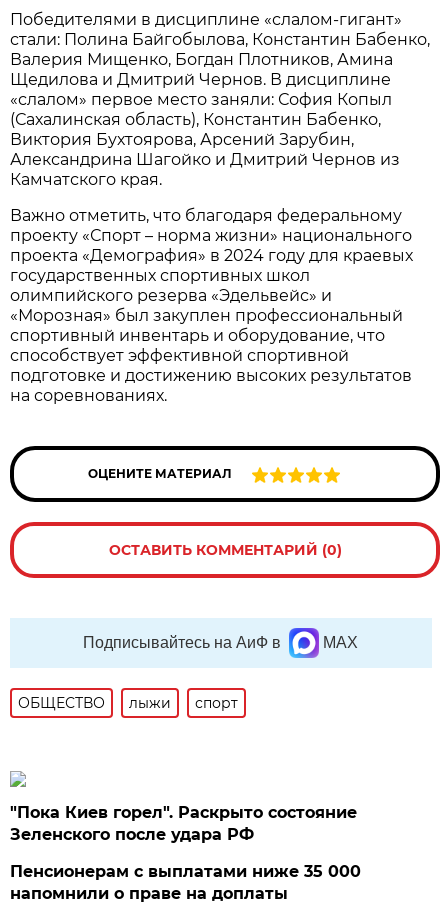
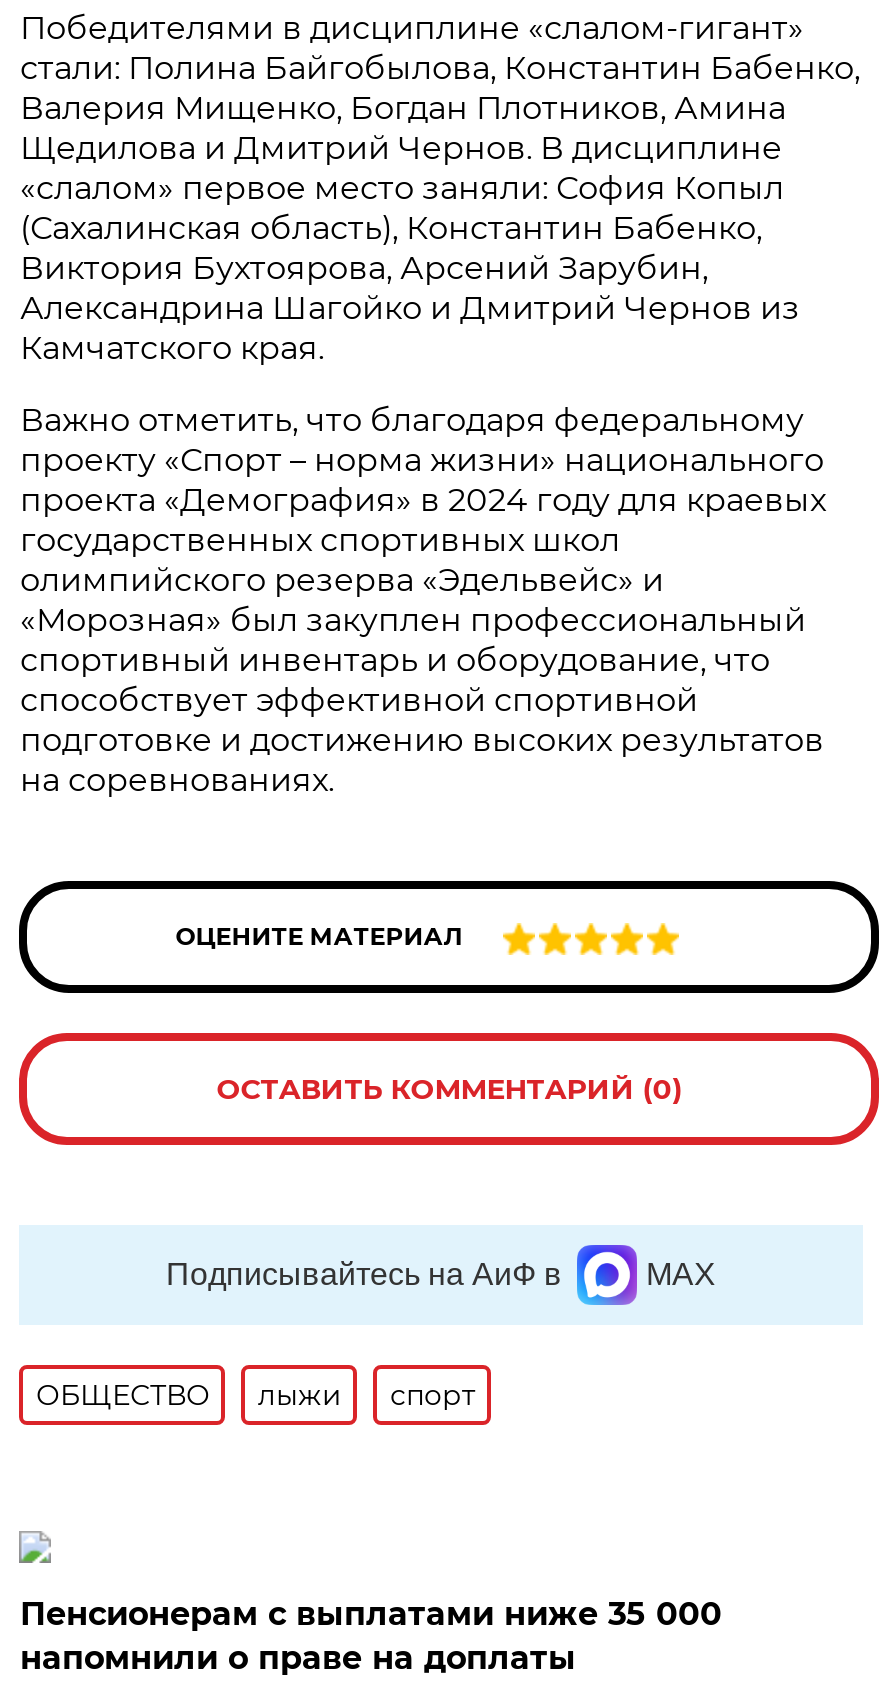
- "Пока Киев горел". Раскрыто состояние
- Зеленского после удара РФ
